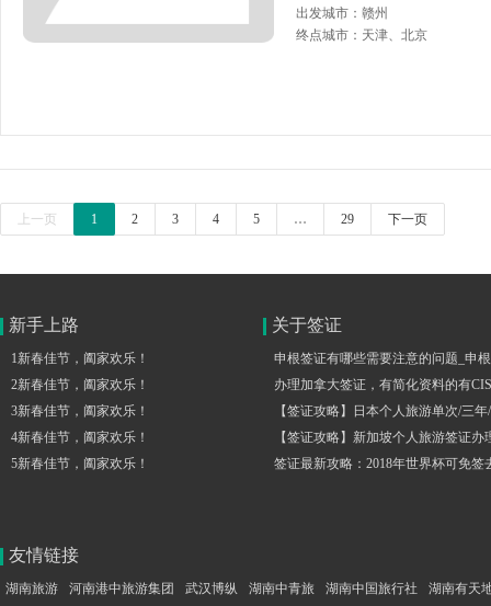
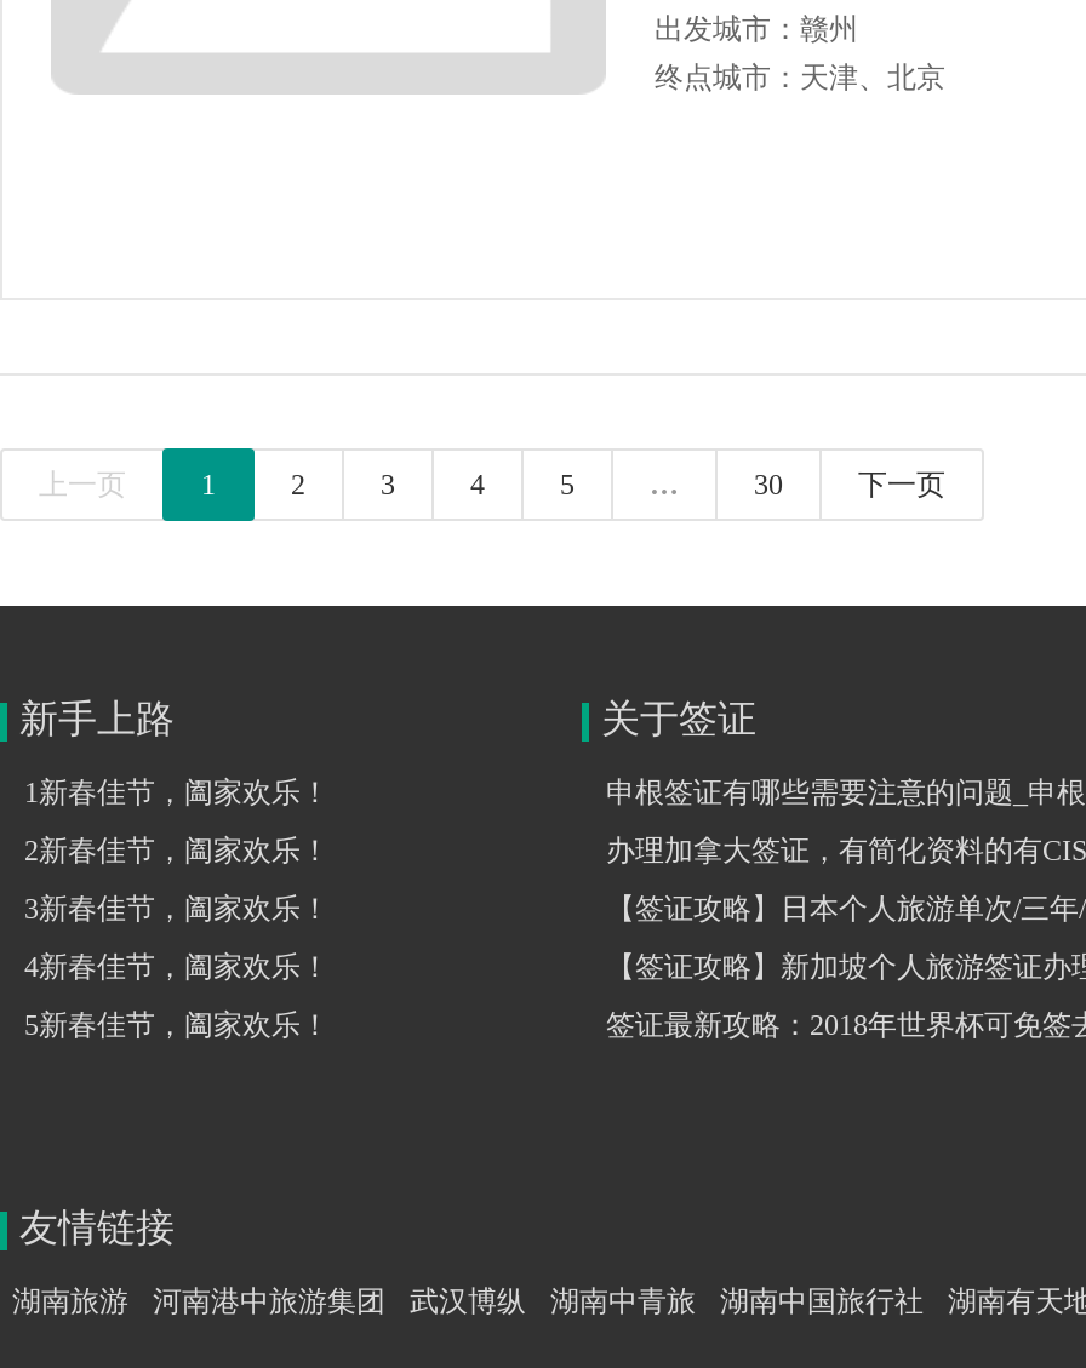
- 29
+ 30
